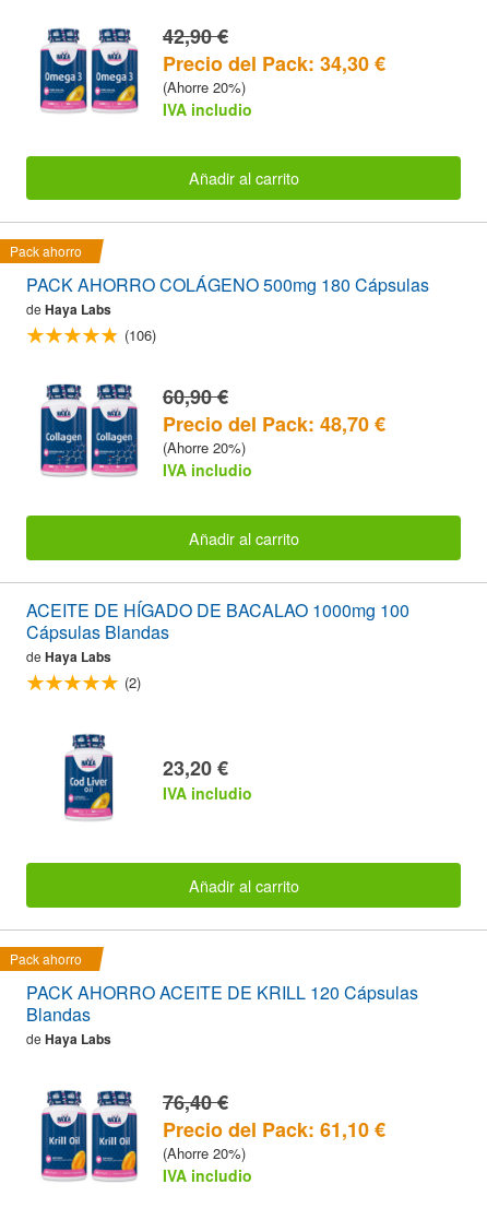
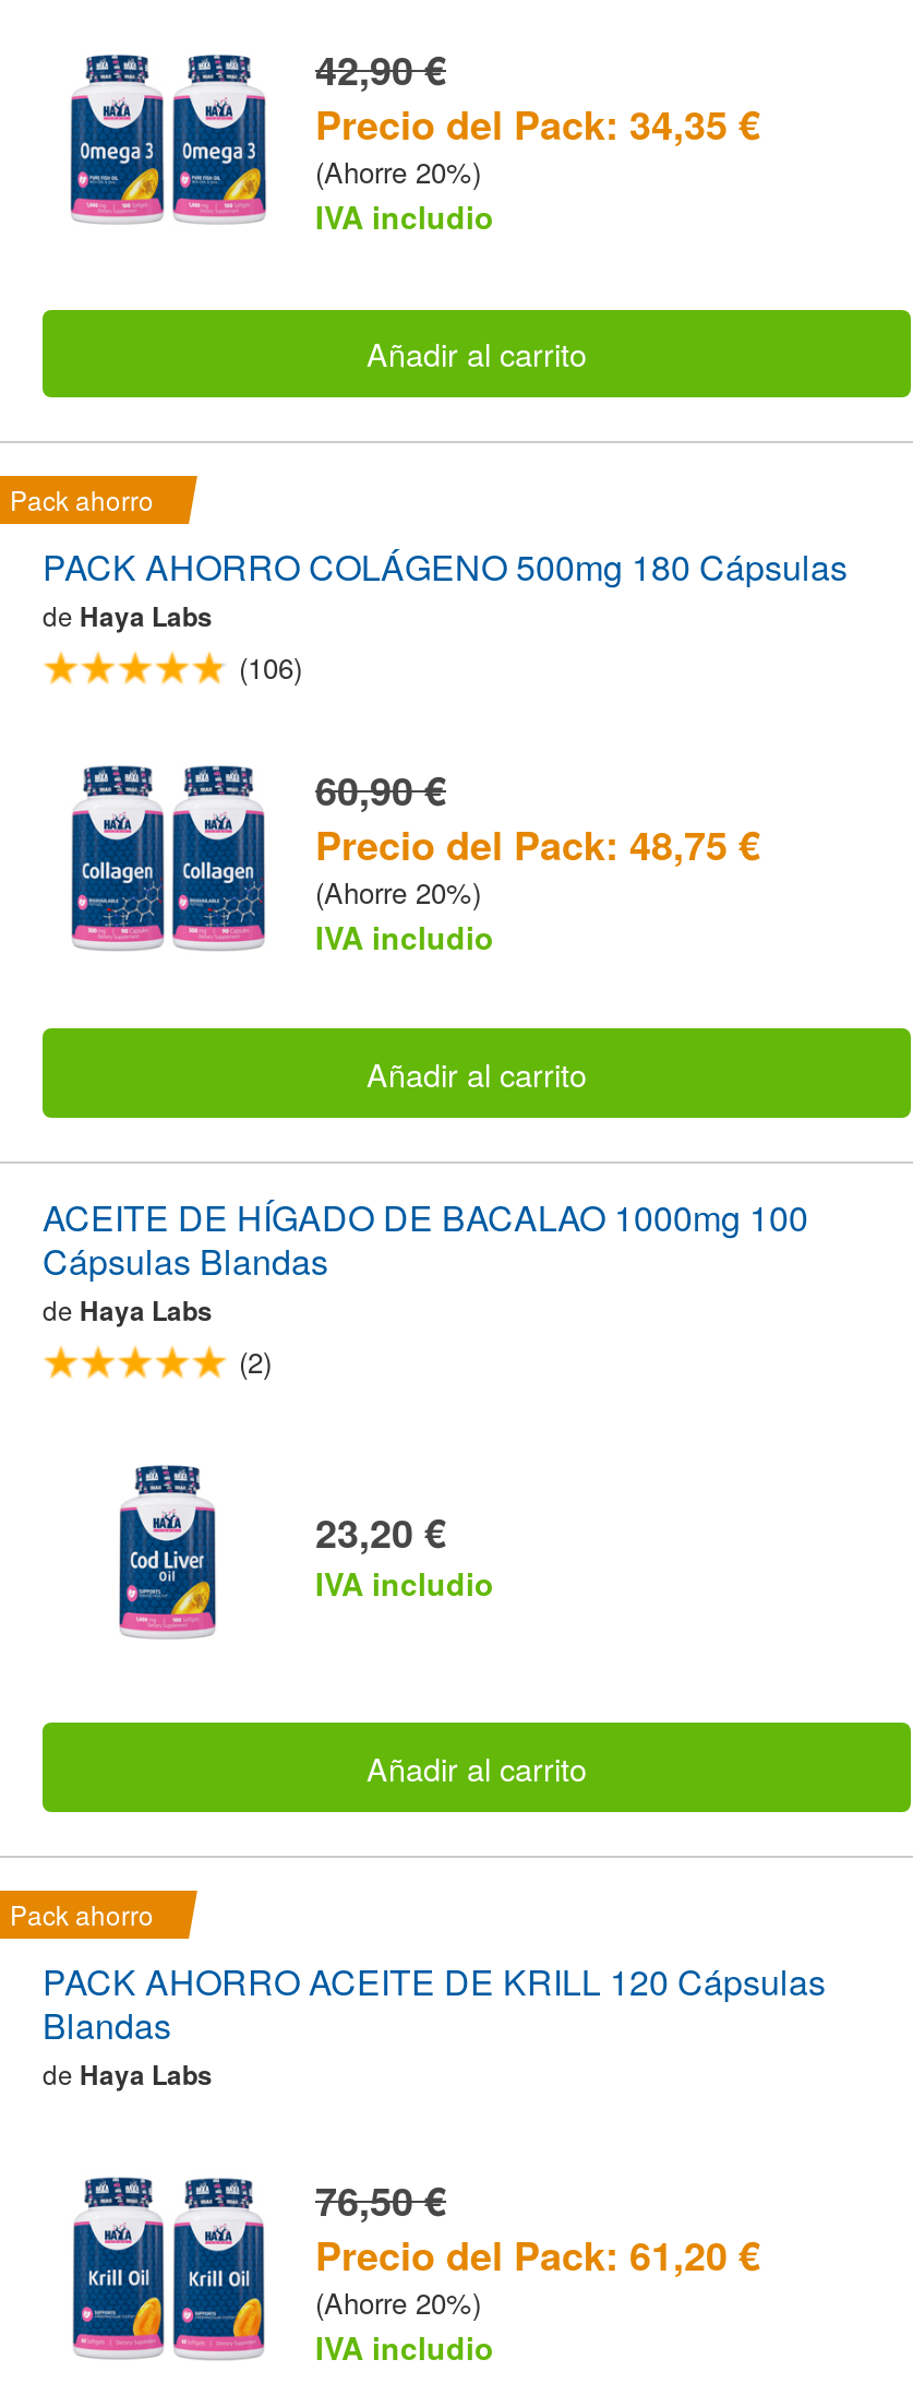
- Precio del Pack: 34,30 €
+ Precio del Pack: 34,35 €

- Precio del Pack: 48,70 €
+ Precio del Pack: 48,75 €

- 76,40 €
+ 76,50 €

- Precio del Pack: 61,10 €
+ Precio del Pack: 61,20 €
